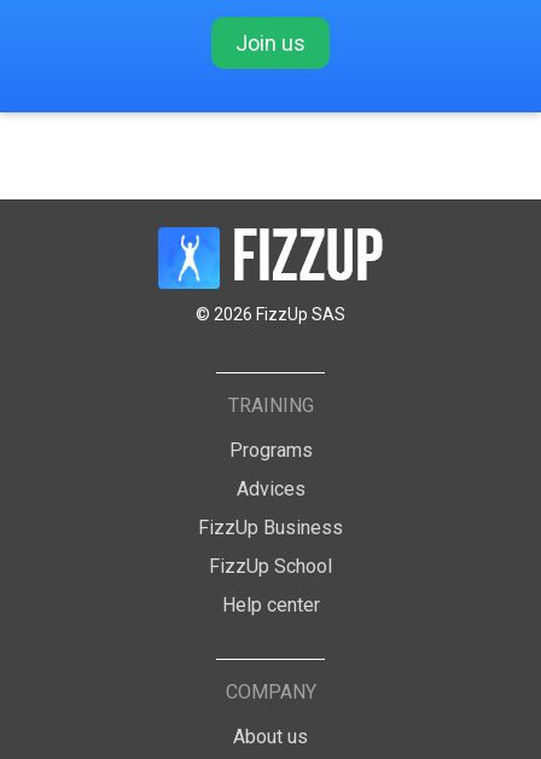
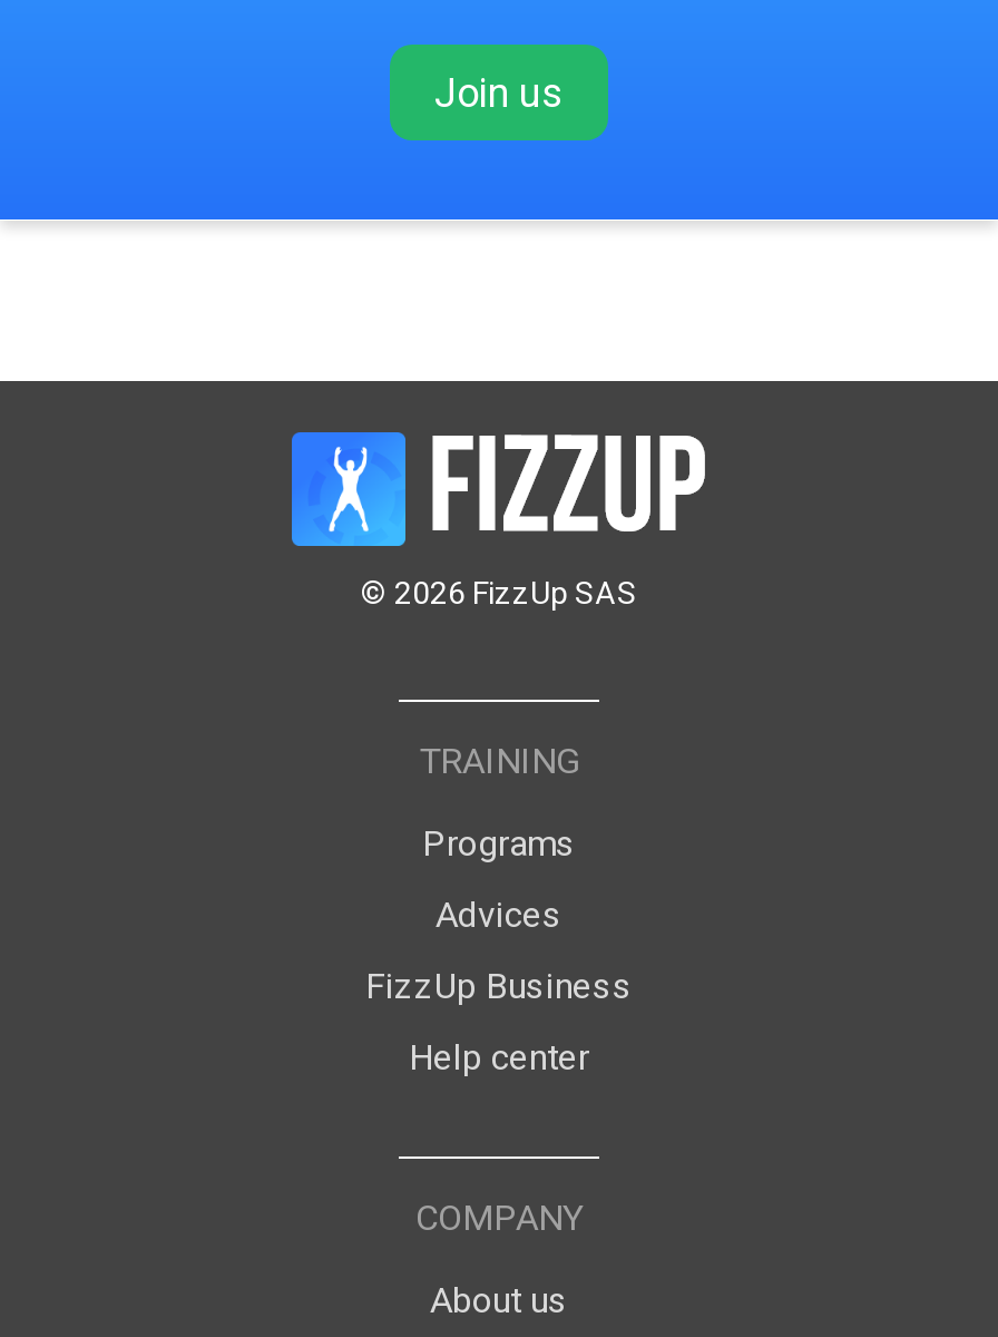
- FizzUp School
